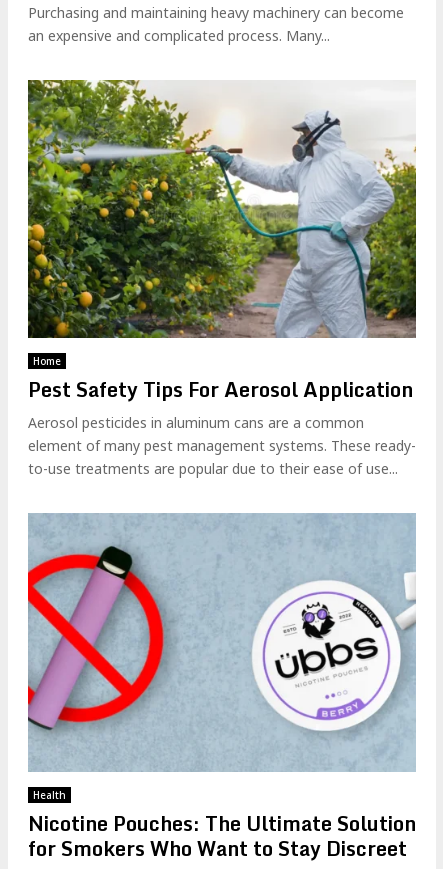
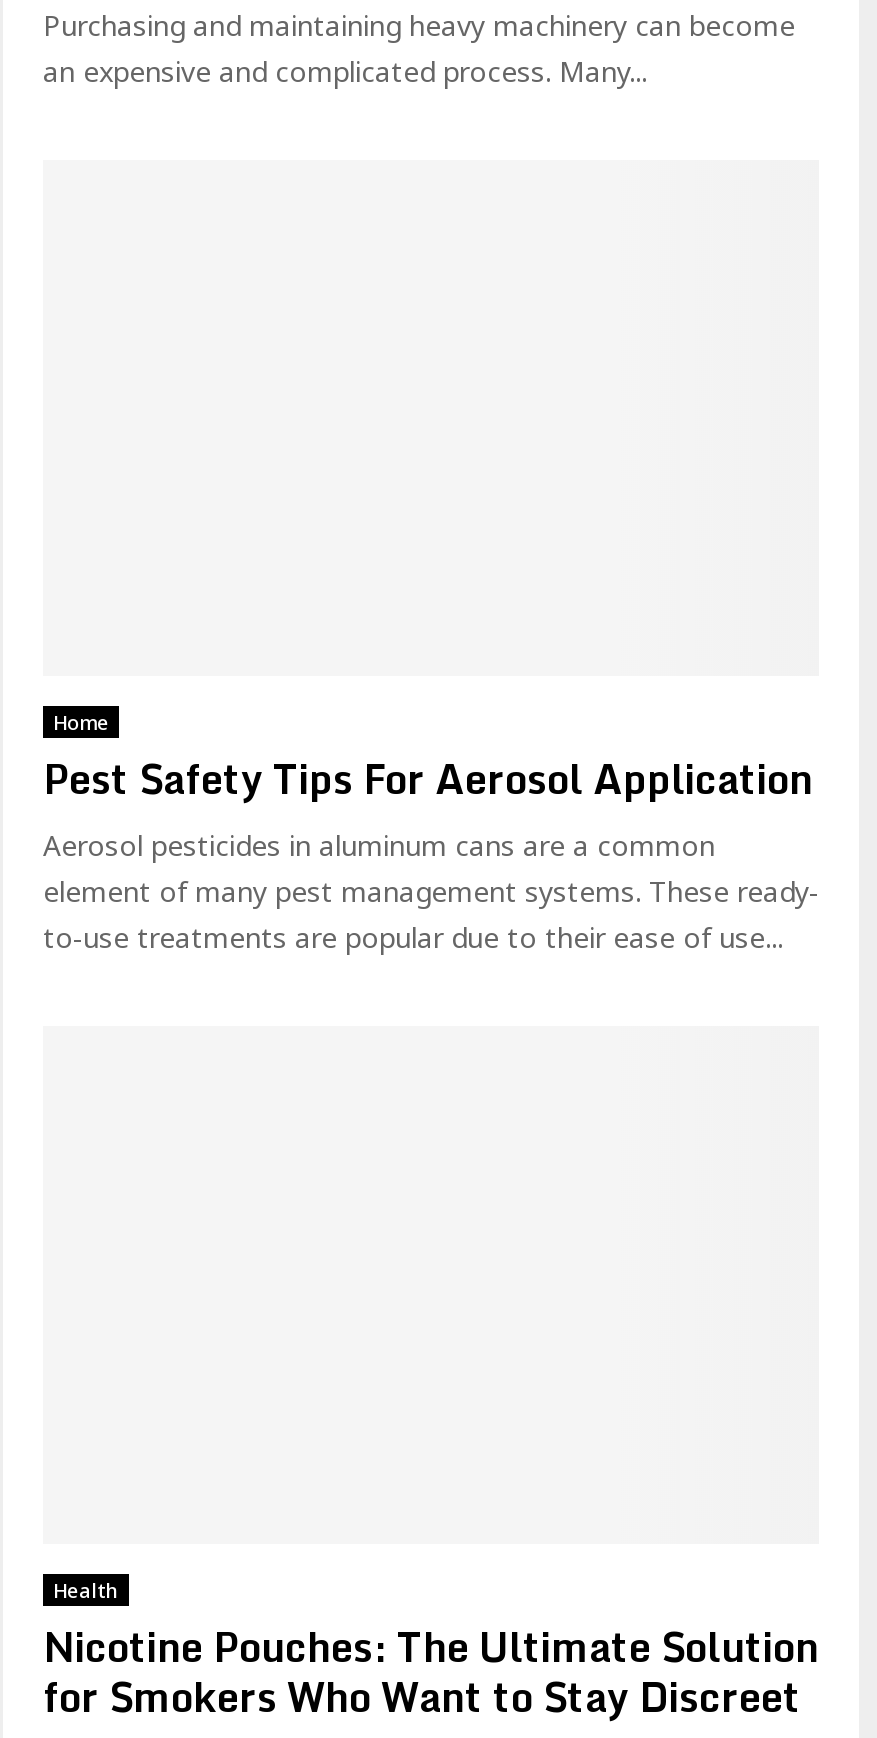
- [image]

- [image]
